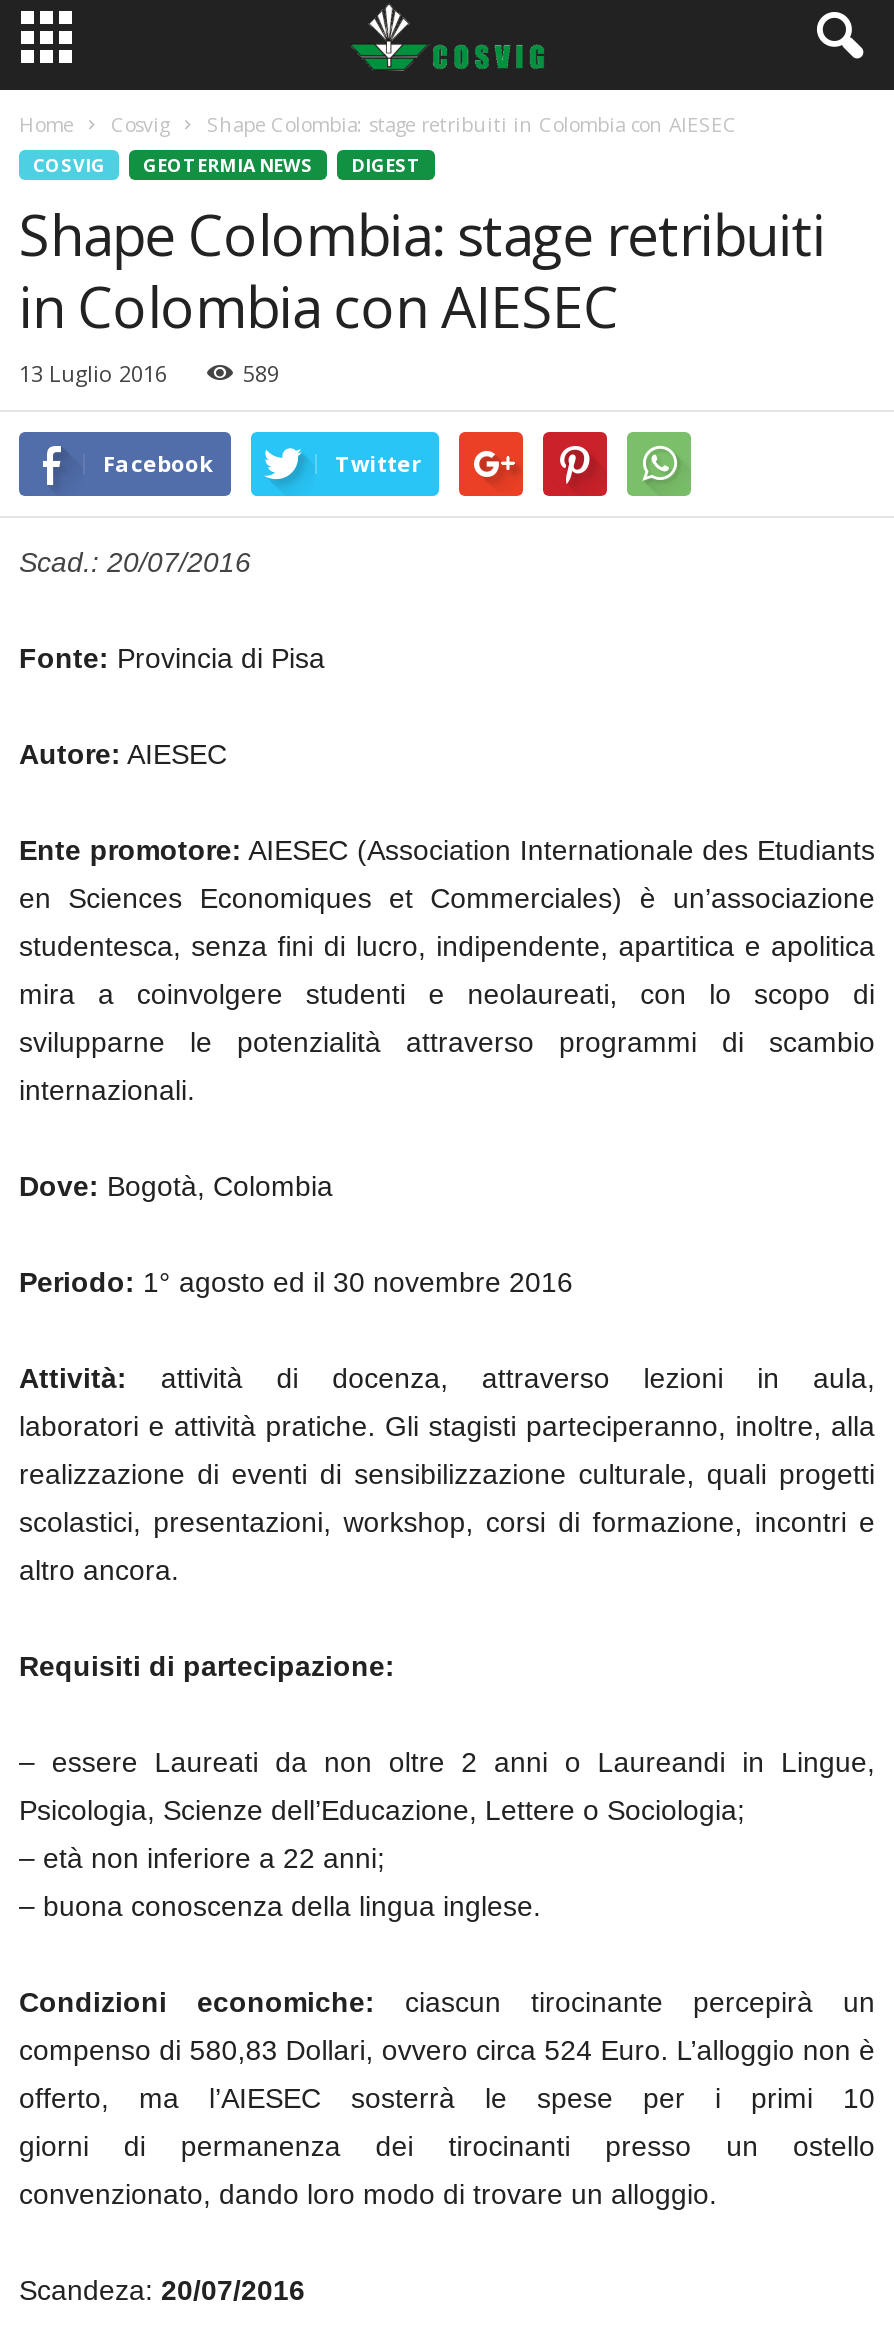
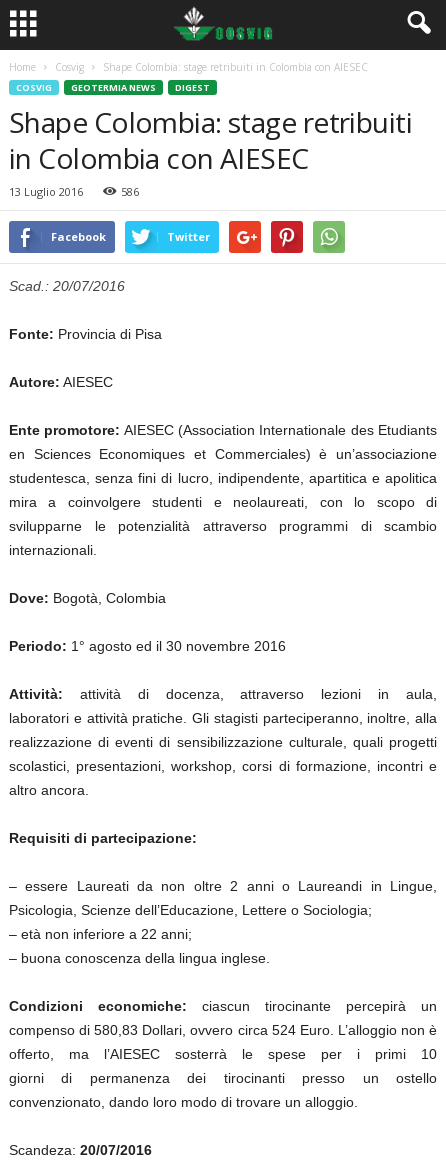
- 589
+ 586
